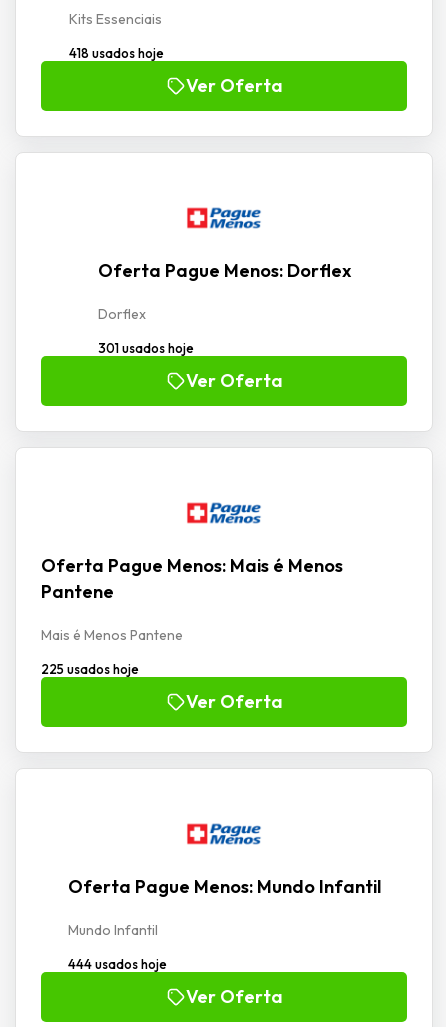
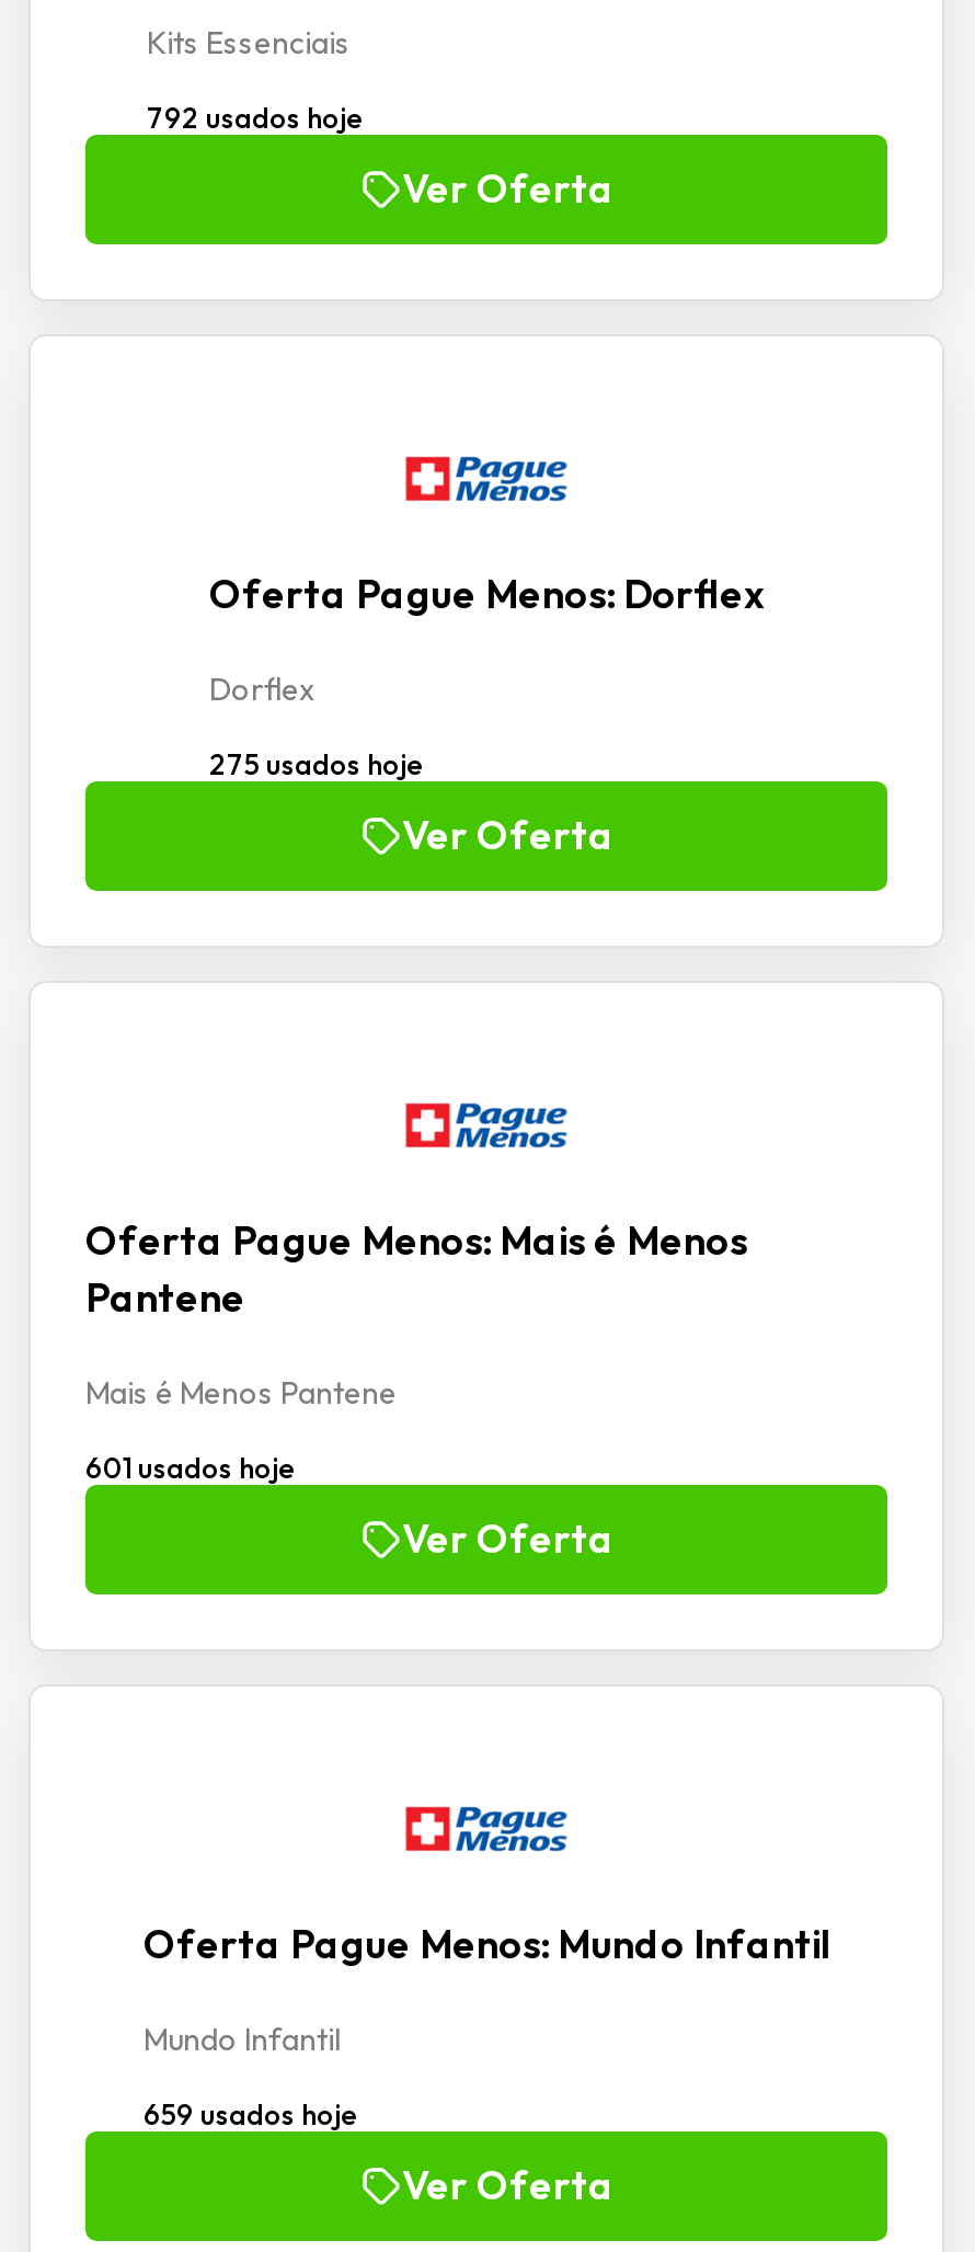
- 418 usados hoje
+ 792 usados hoje

- 301 usados hoje
+ 275 usados hoje

- 225 usados hoje
+ 601 usados hoje

- 444 usados hoje
+ 659 usados hoje
